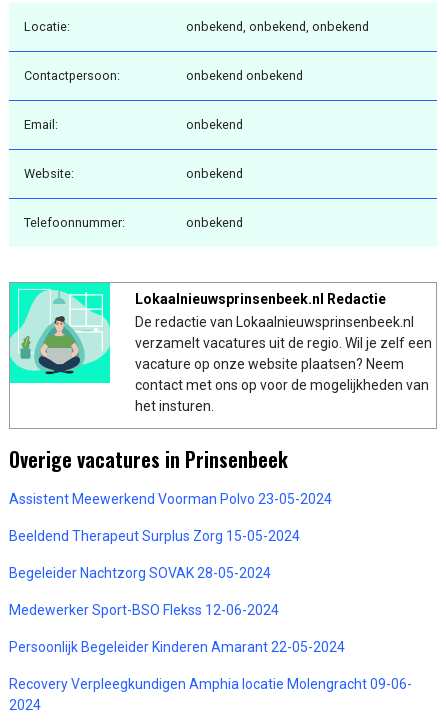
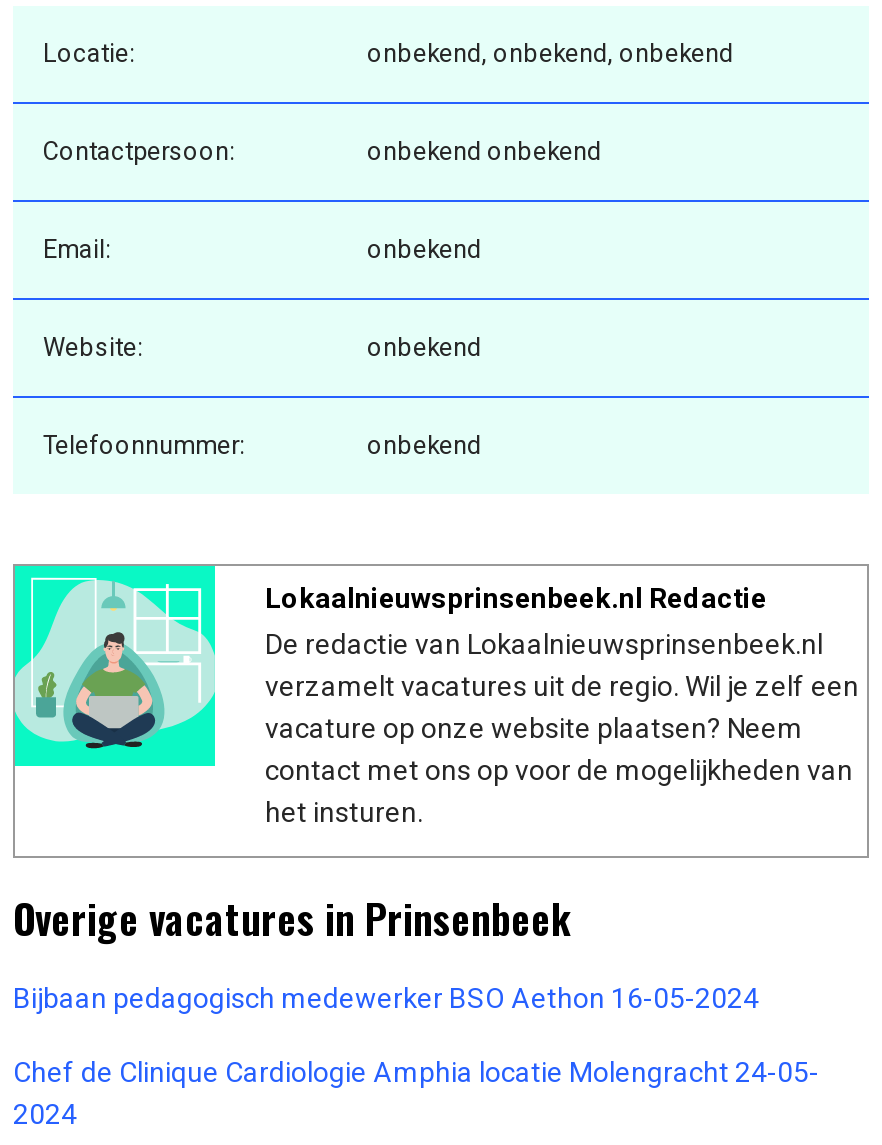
- Assistent Meewerkend Voorman Polvo 23-05-2024
- Beeldend Therapeut Surplus Zorg 15-05-2024
- Begeleider Nachtzorg SOVAK 28-05-2024
- Medewerker Sport-BSO Flekss 12-06-2024
- Persoonlijk Begeleider Kinderen Amarant 22-05-2024
- Recovery Verpleegkundigen Amphia locatie Molengracht 09-06-
+ Bijbaan pedagogisch medewerker BSO Aethon 16-05-2024
+ Chef de Clinique Cardiologie Amphia locatie Molengracht 24-05-
